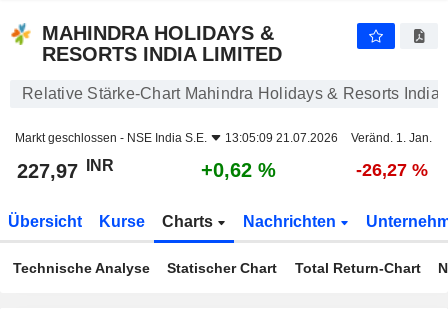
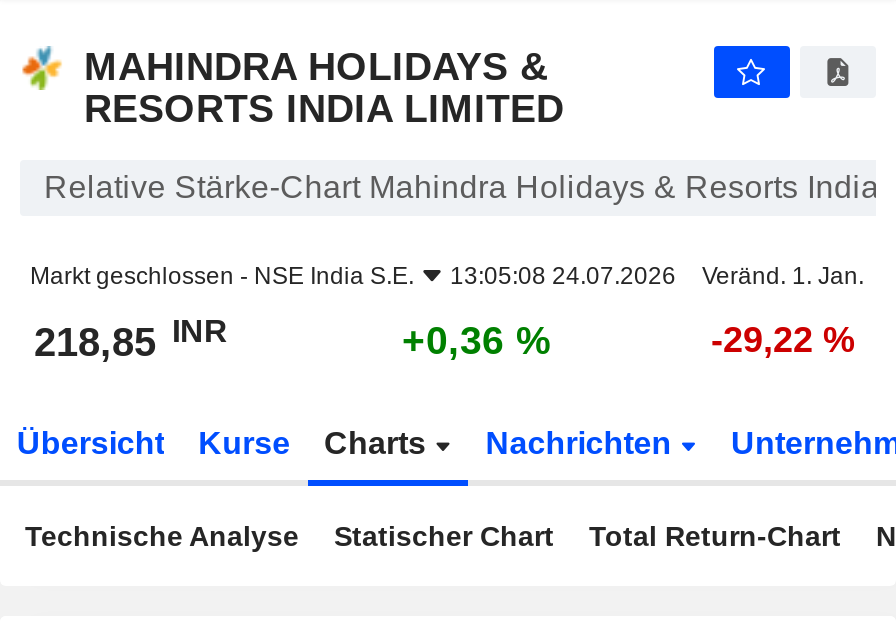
- Markt geschlossen - NSE India S.E. 13:05:09 21.07.2026 Veränd. 1. Jan.
+ Markt geschlossen - NSE India S.E. 13:05:08 24.07.2026 Veränd. 1. Jan.

- 227,97 INR
+ 218,85 INR

- +0,62 %
+ +0,36 %

- -26,27 %
+ -29,22 %
